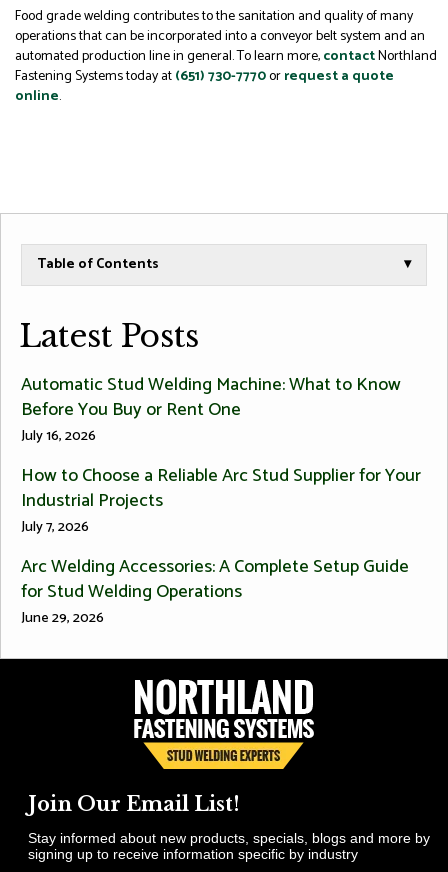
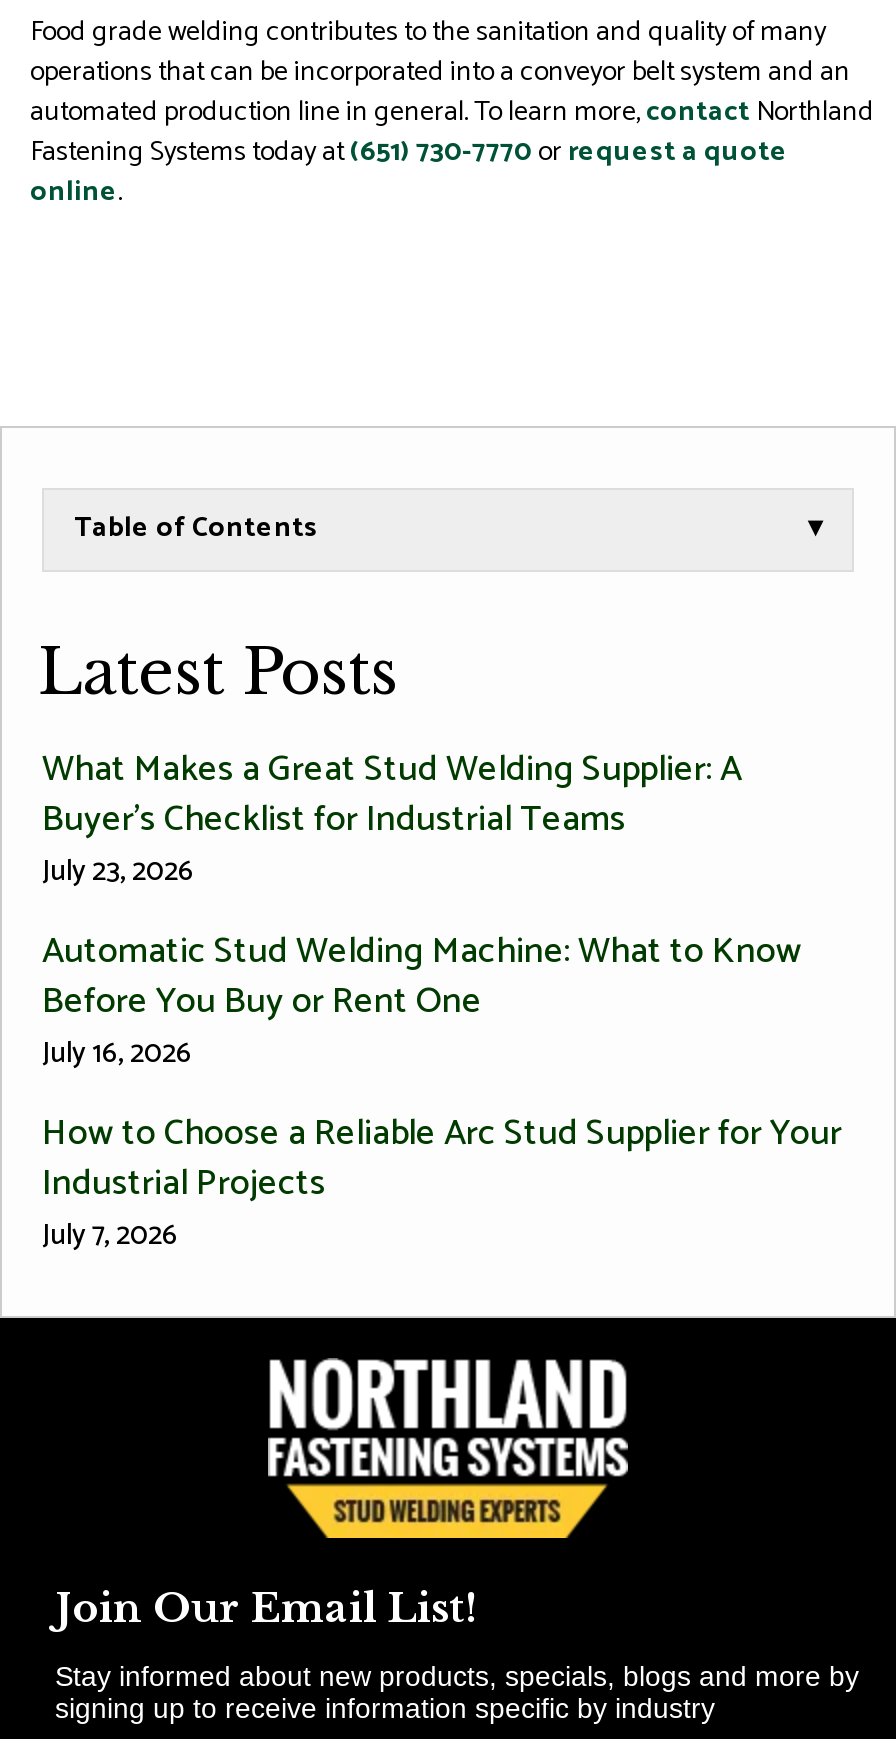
+ What Makes a Great Stud Welding Supplier: A
+ Buyer’s Checklist for Industrial Teams
+ July 23, 2026

moved down: Automatic Stud Welding Machine: What to Know | Before You Buy or Rent One | July 16, 2026 | How to Choose a Reliable Arc Stud Supplier for Your | Industrial Projects | July 7, 2026

- Arc Welding Accessories: A Complete Setup Guide
- for Stud Welding Operations
- June 29, 2026
